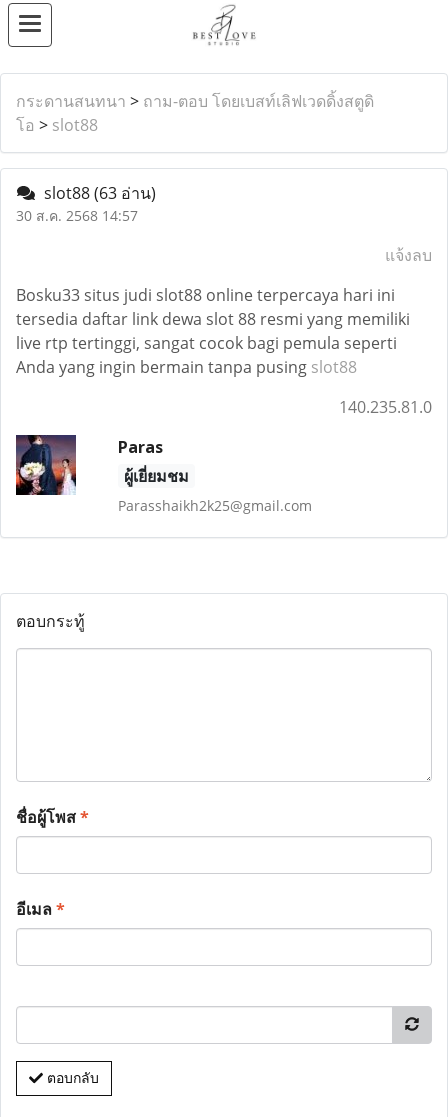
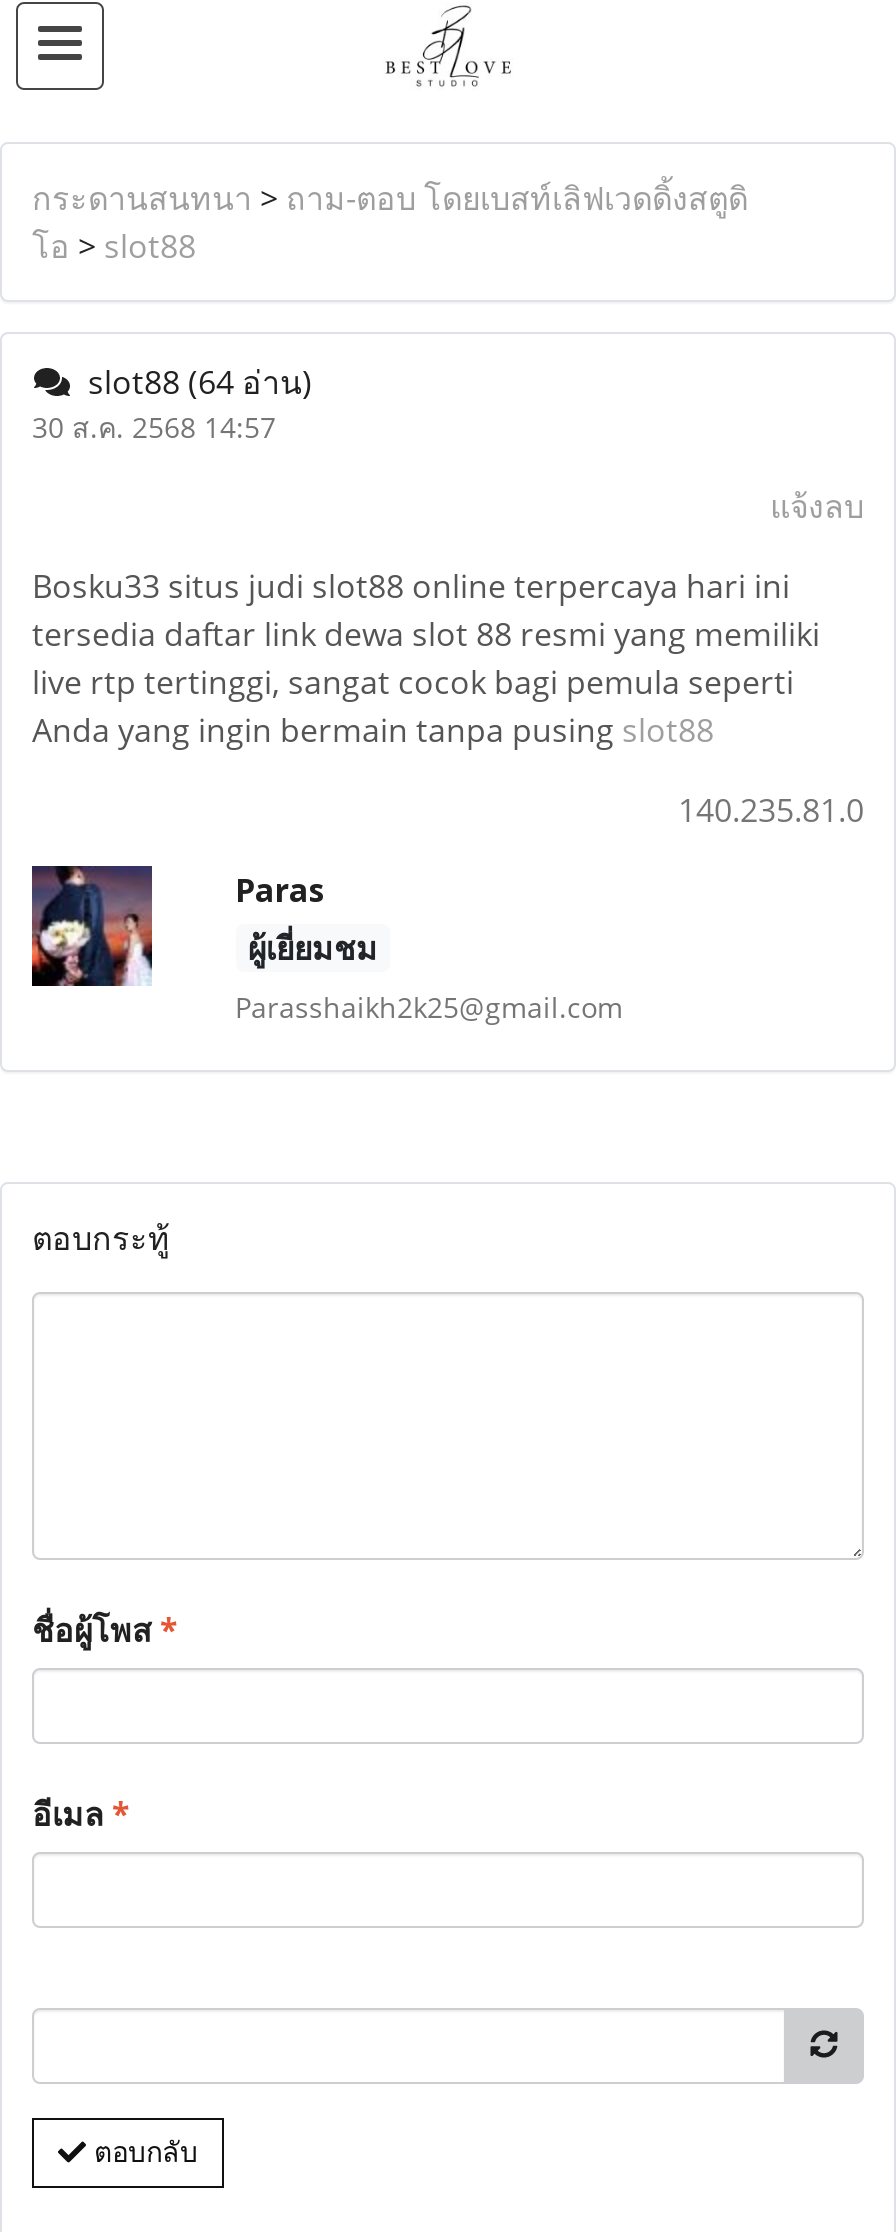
- slot88 (63 อ่าน)
+ slot88 (64 อ่าน)
